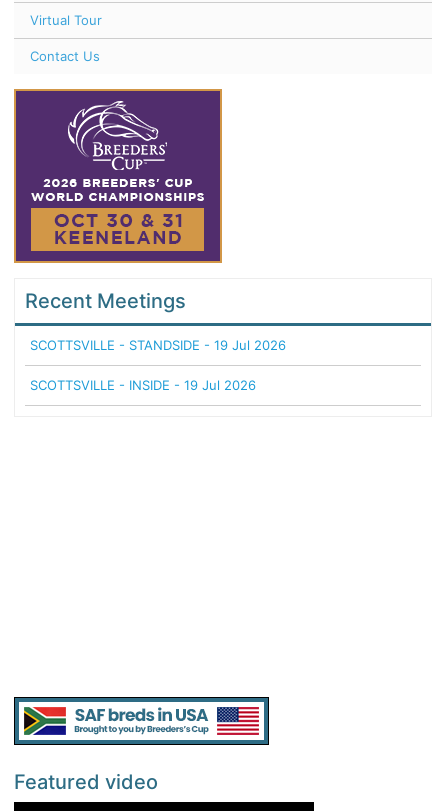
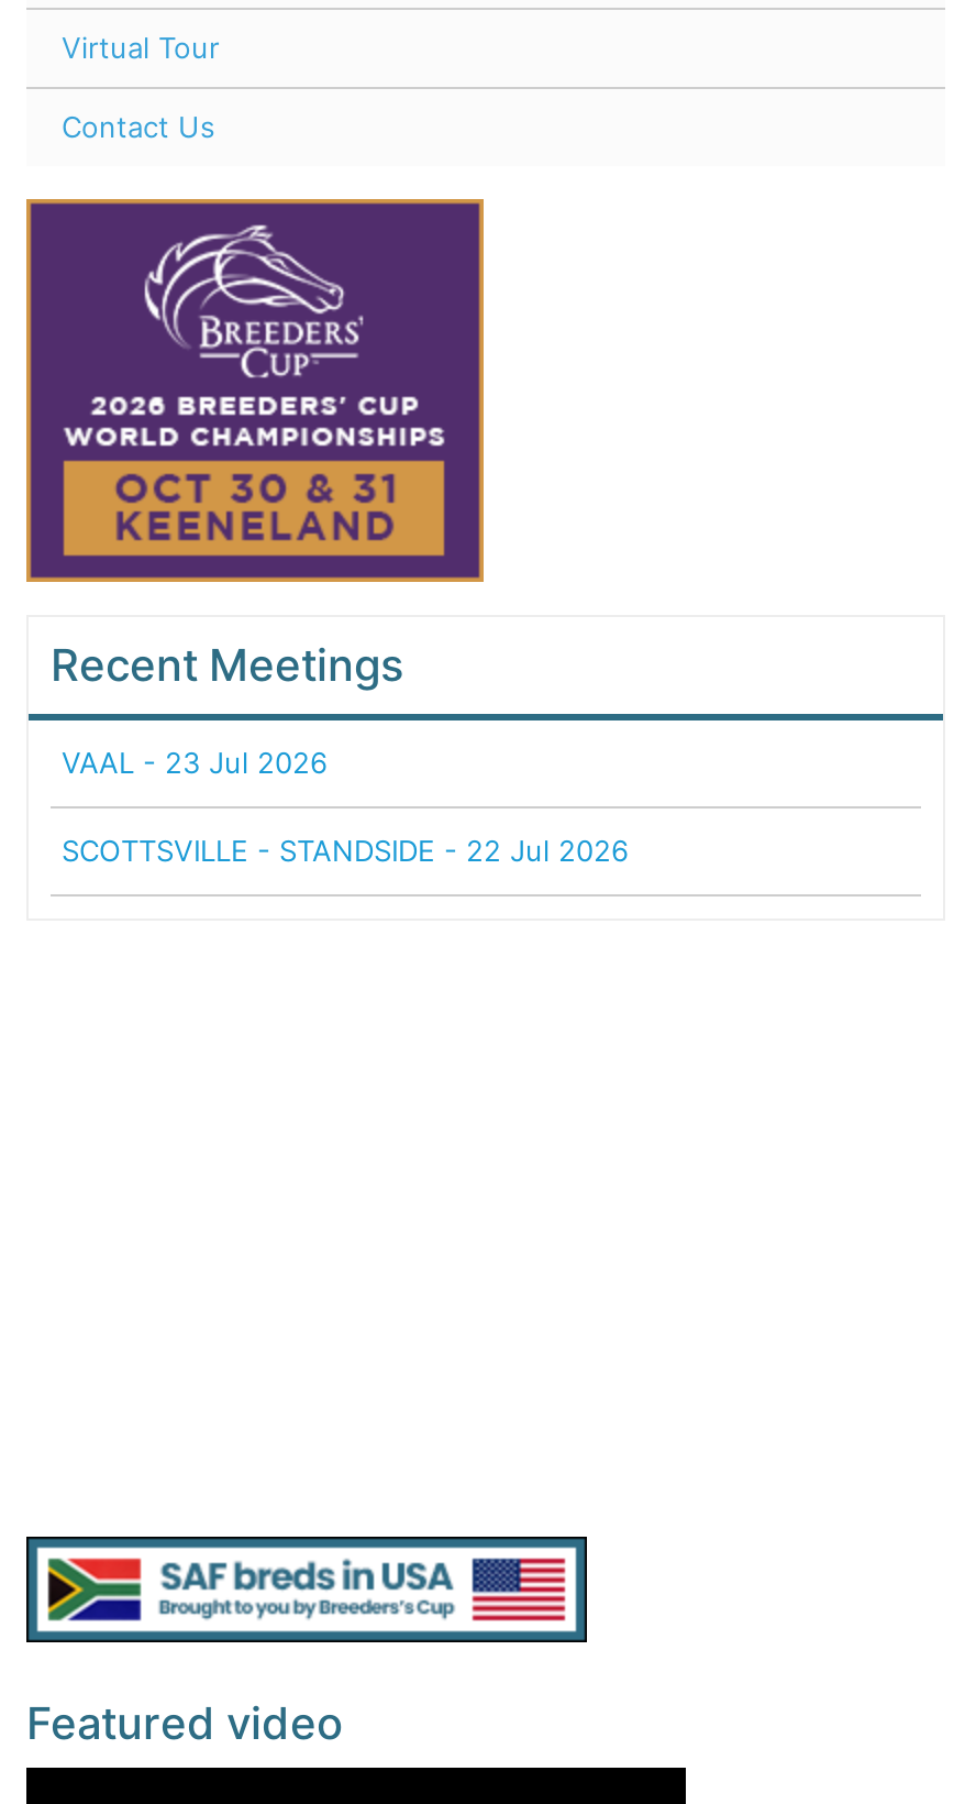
- SCOTTSVILLE - STANDSIDE - 19 Jul 2026
+ VAAL - 23 Jul 2026

- SCOTTSVILLE - INSIDE - 19 Jul 2026
+ SCOTTSVILLE - STANDSIDE - 22 Jul 2026
